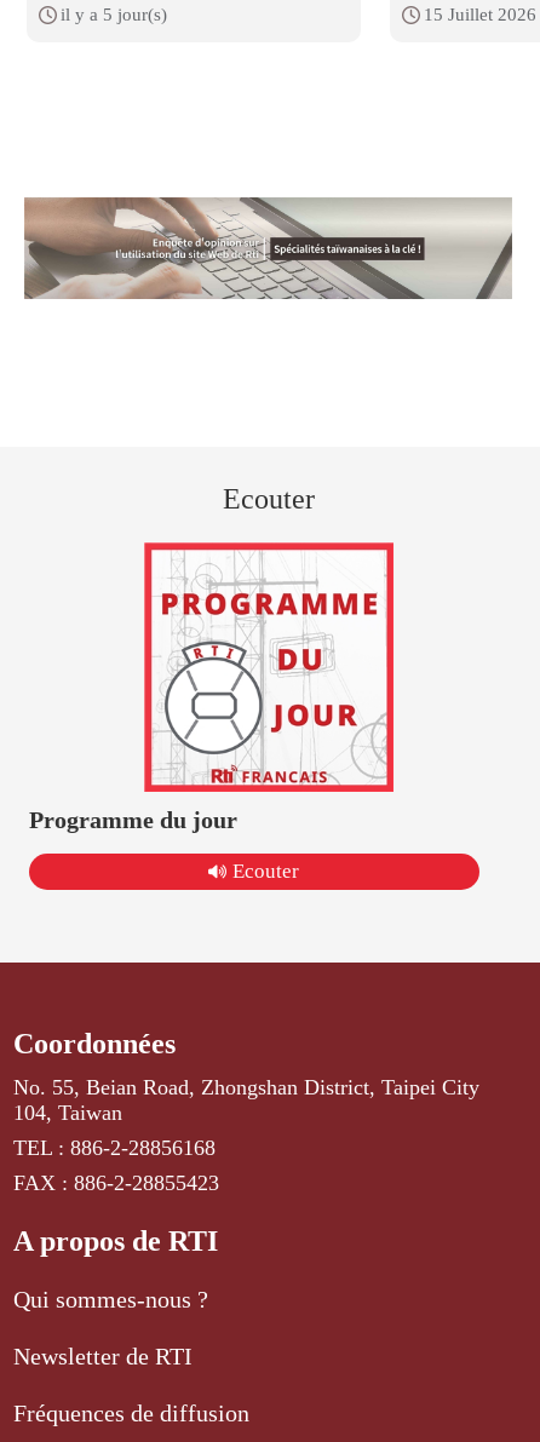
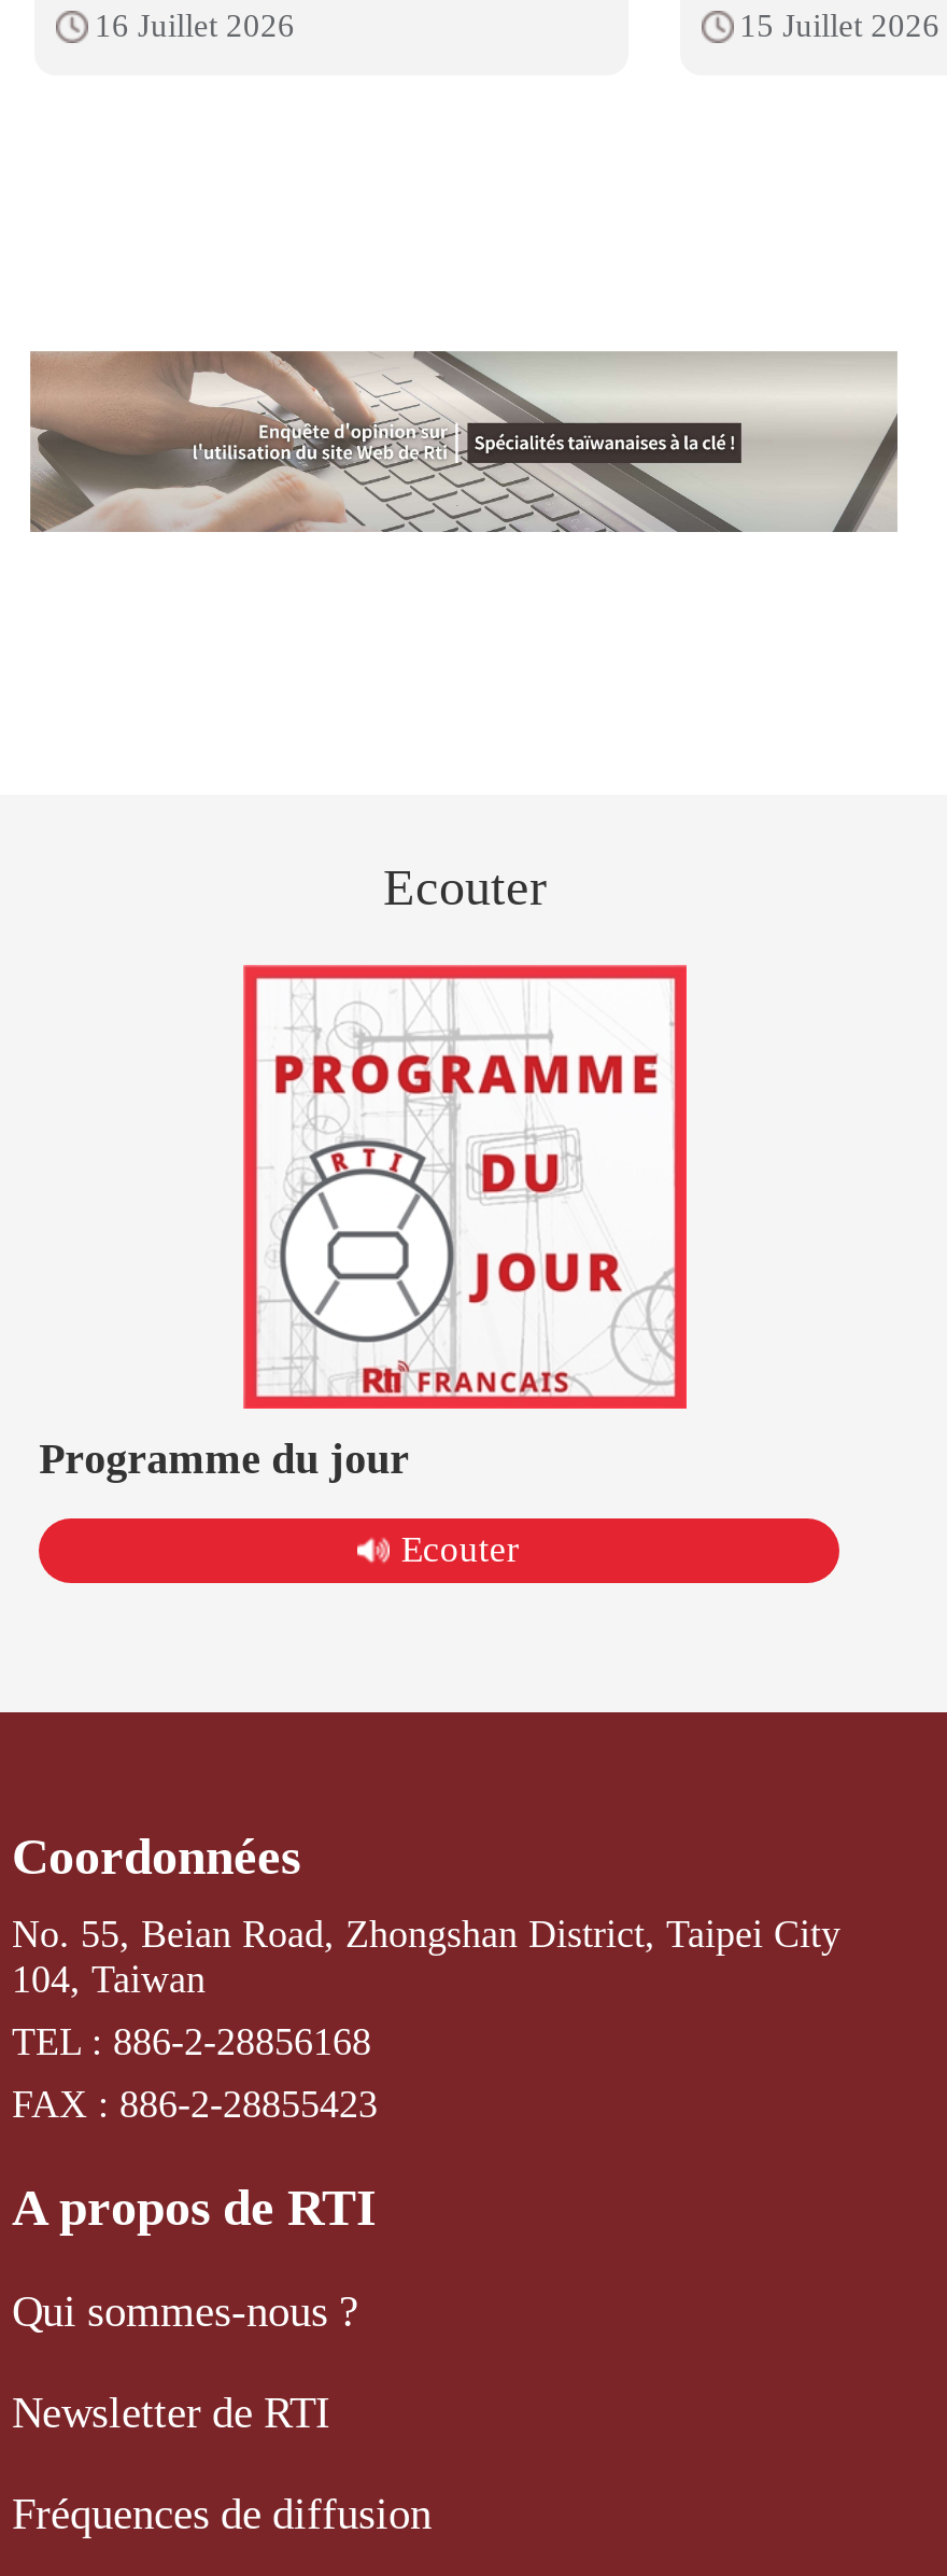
- il y a 5 jour(s)
+ 16 Juillet 2026
